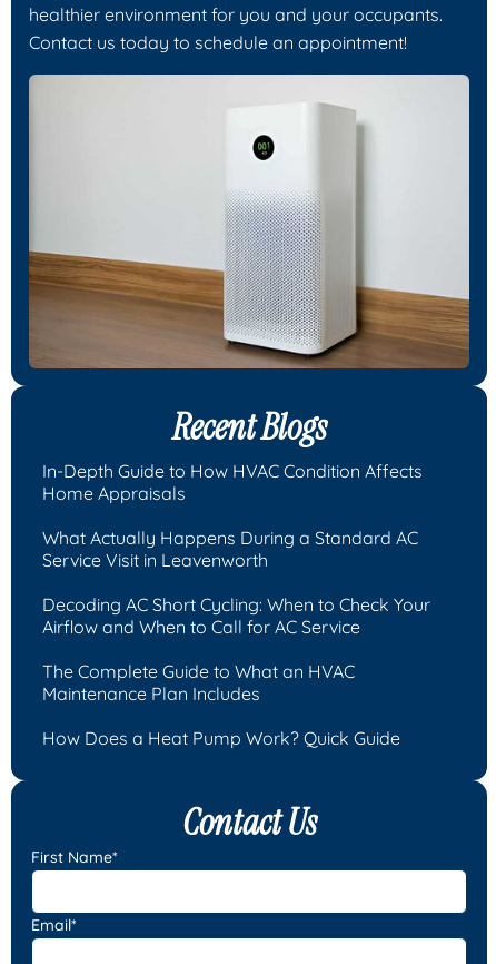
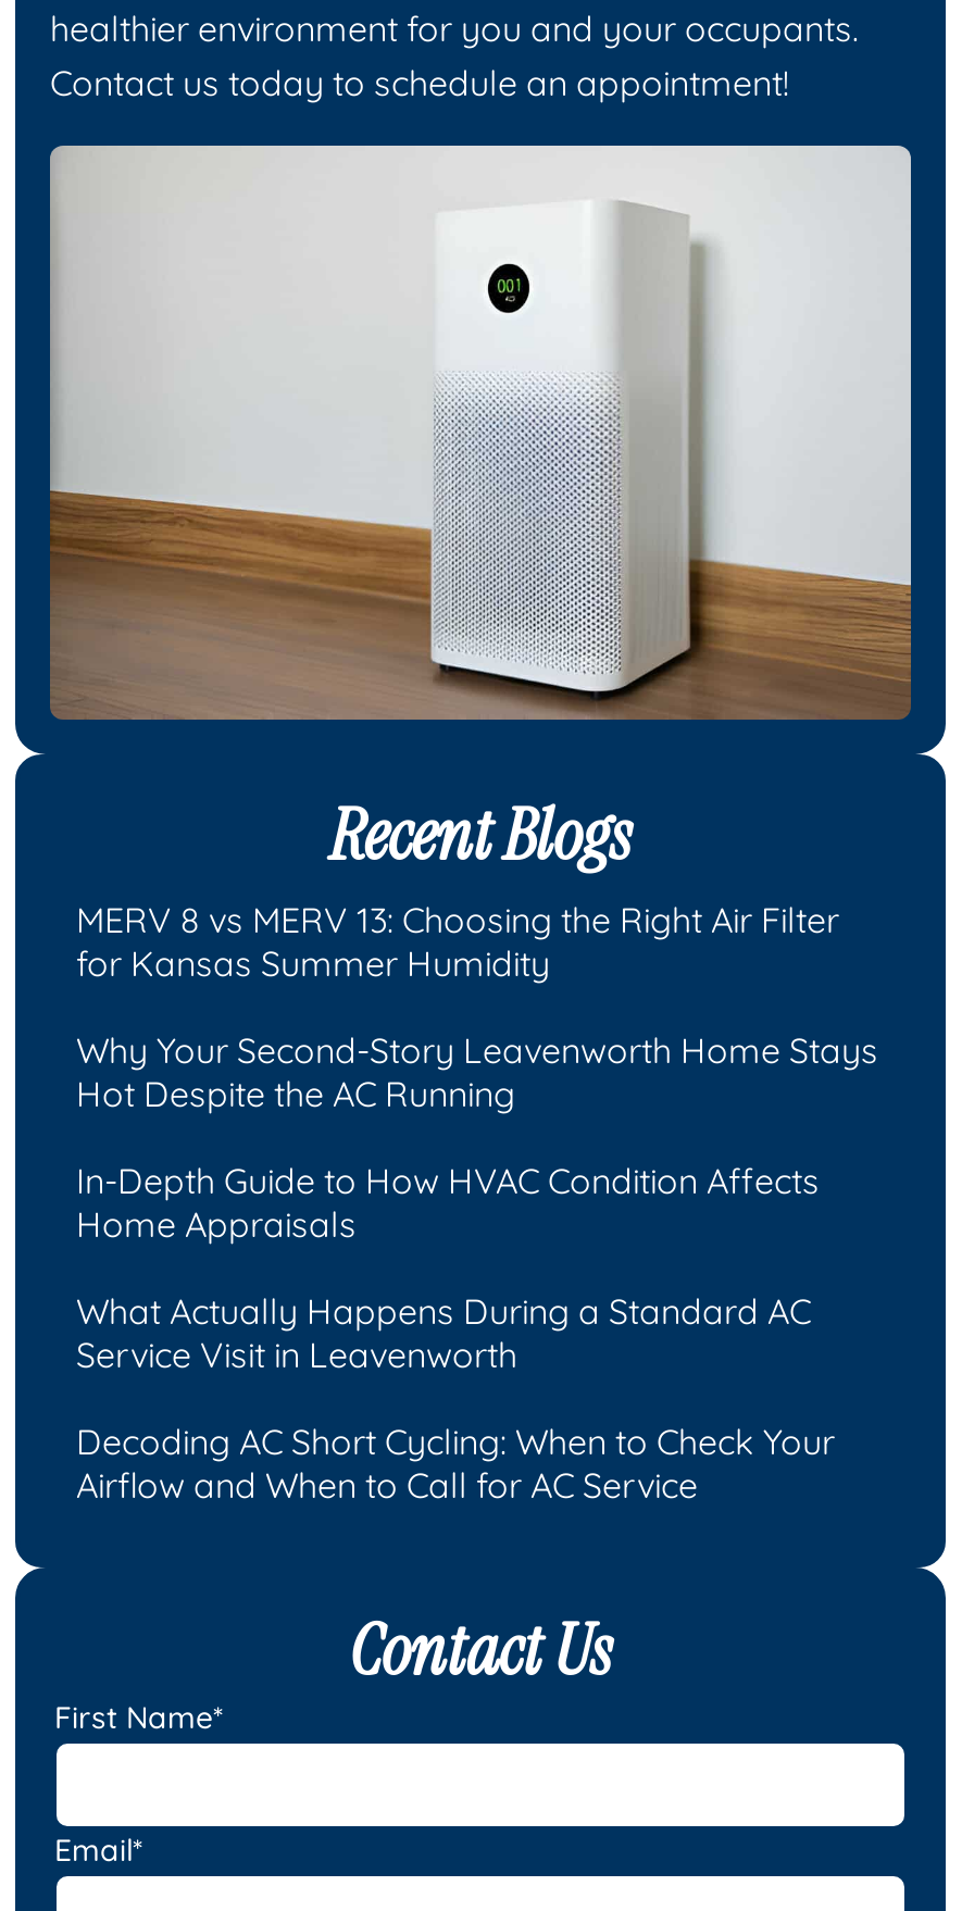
+ MERV 8 vs MERV 13: Choosing the Right Air Filter
+ for Kansas Summer Humidity
+ Why Your Second-Story Leavenworth Home Stays
+ Hot Despite the AC Running

moved down: In-Depth Guide to How HVAC Condition Affects | Home Appraisals | What Actually Happens During a Standard AC | Service Visit in Leavenworth | Decoding AC Short Cycling: When to Check Your | Airflow and When to Call for AC Service

- The Complete Guide to What an HVAC
- Maintenance Plan Includes
- How Does a Heat Pump Work? Quick Guide
